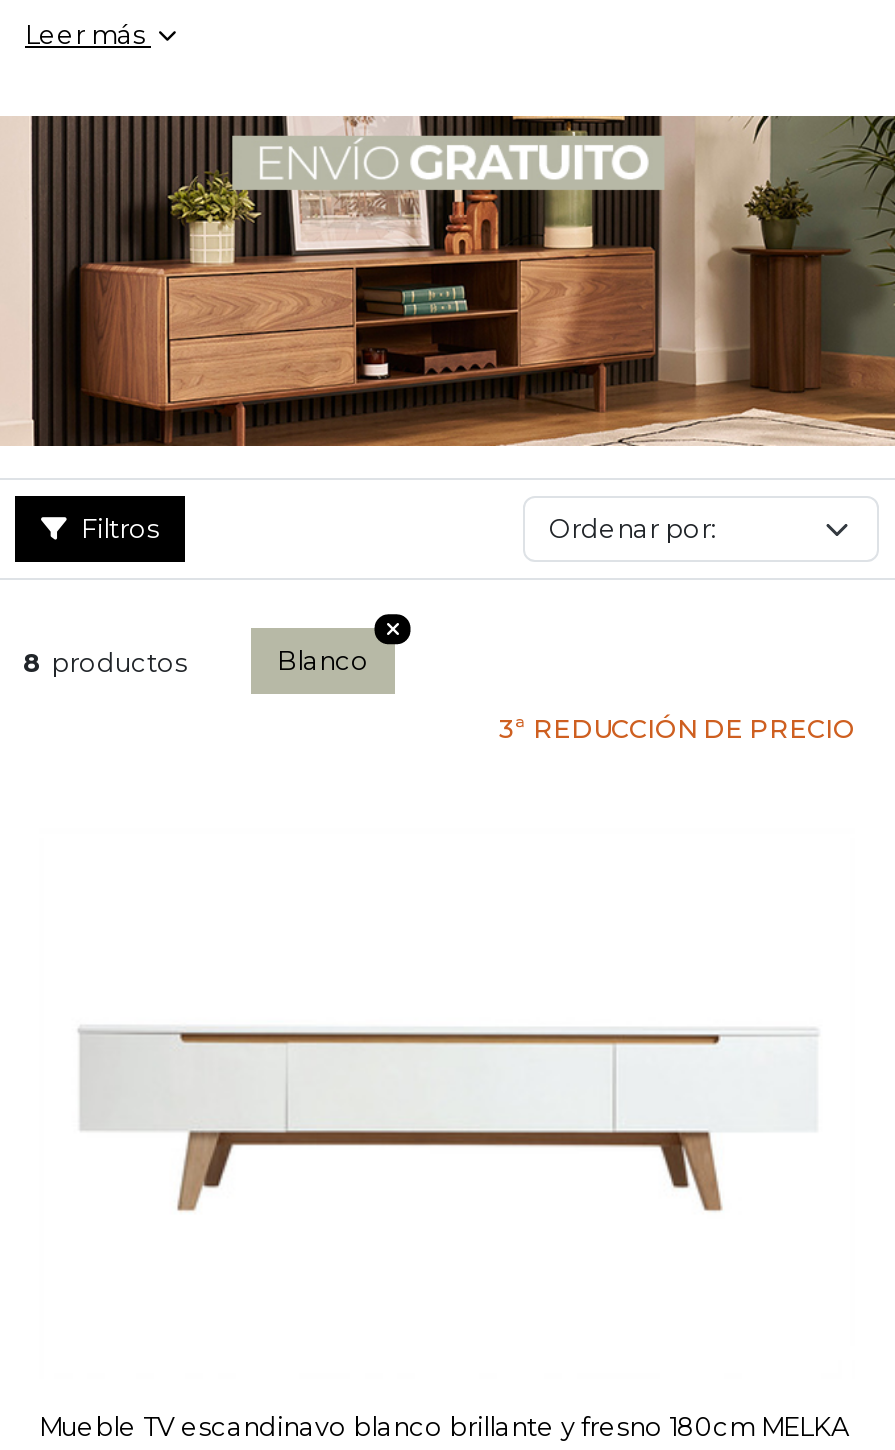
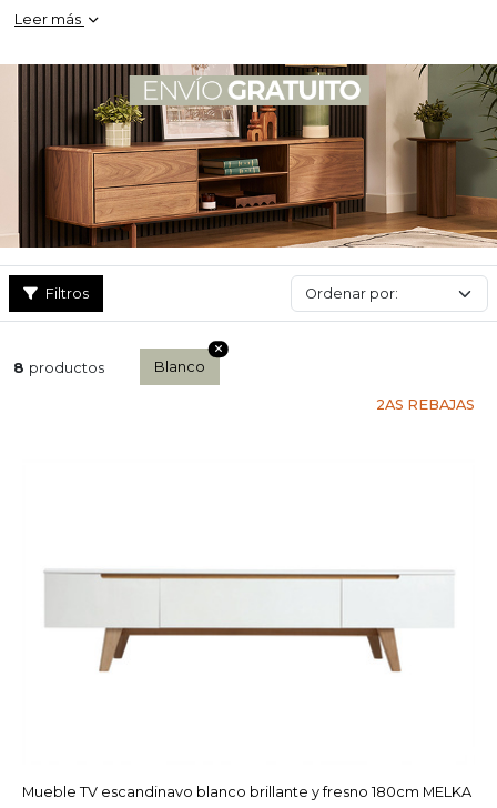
- 3ª REDUCCIÓN DE PRECIO
+ 2AS REBAJAS
